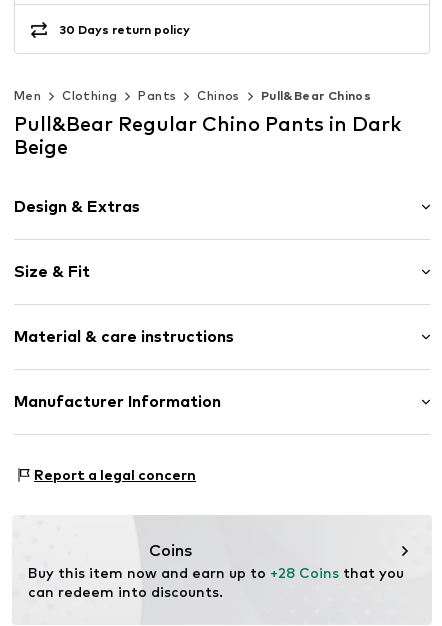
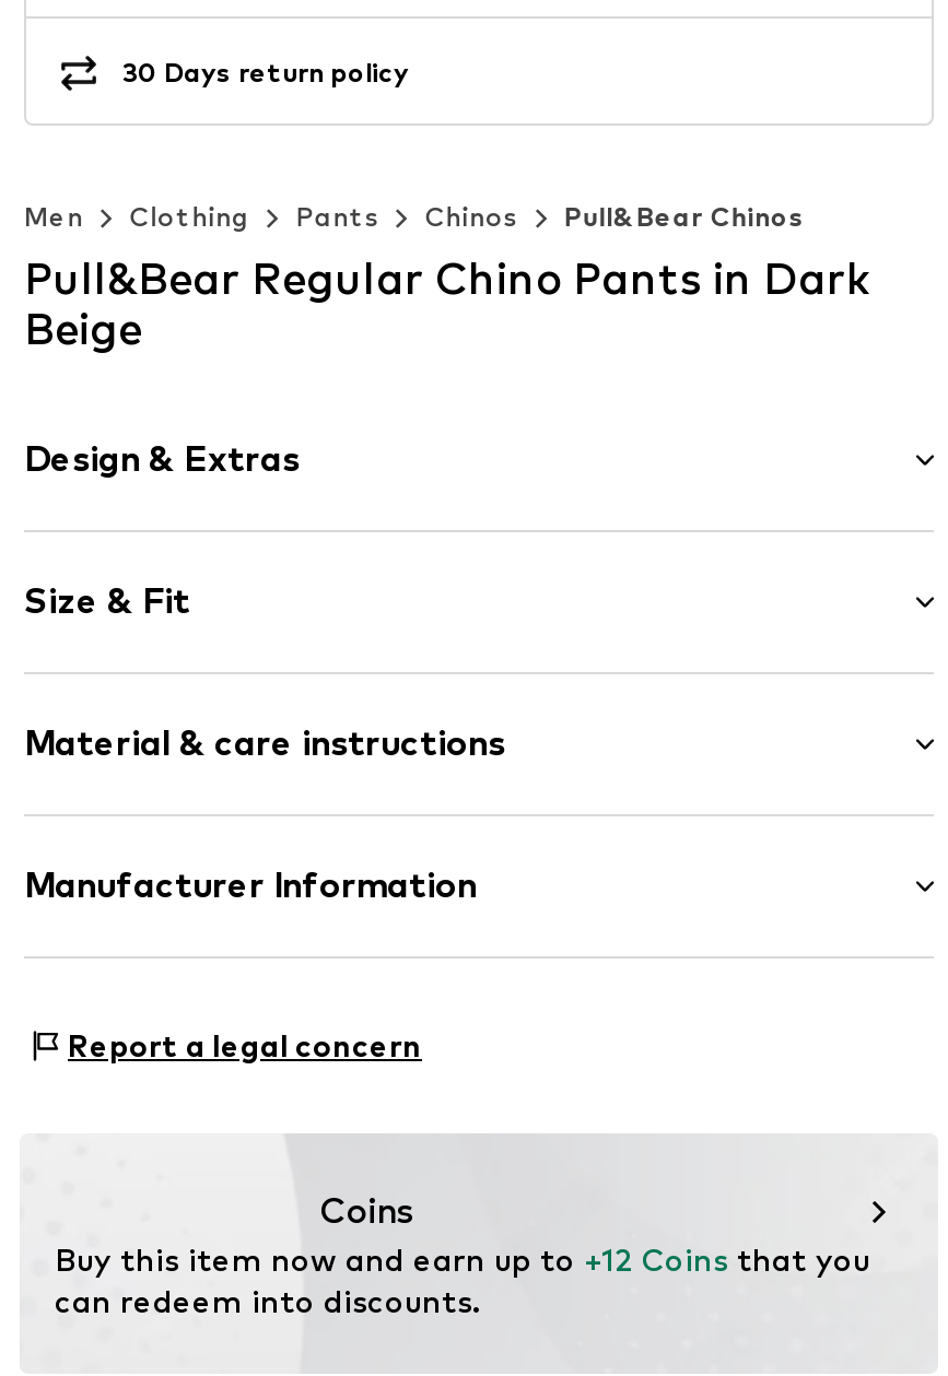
- Buy this item now and earn up to +28 Coins that you
+ Buy this item now and earn up to +12 Coins that you
